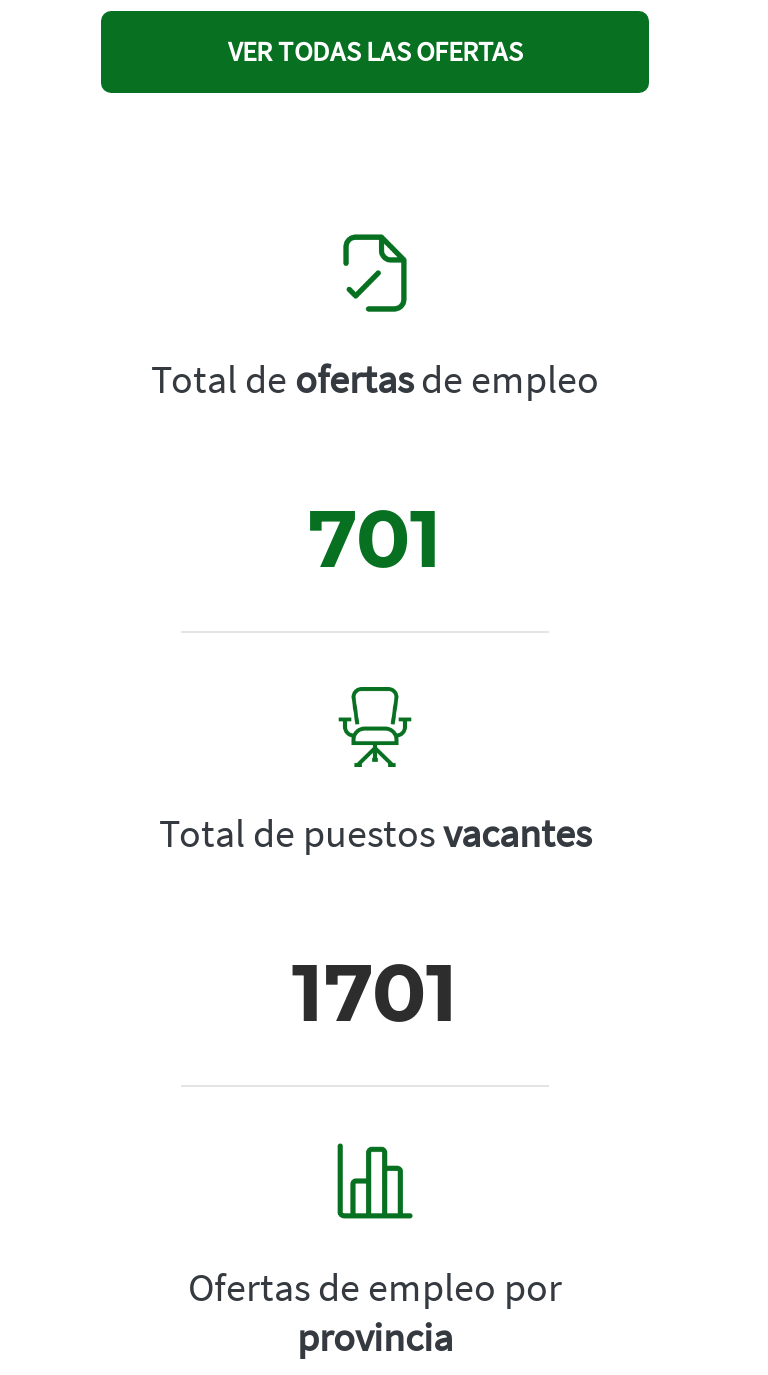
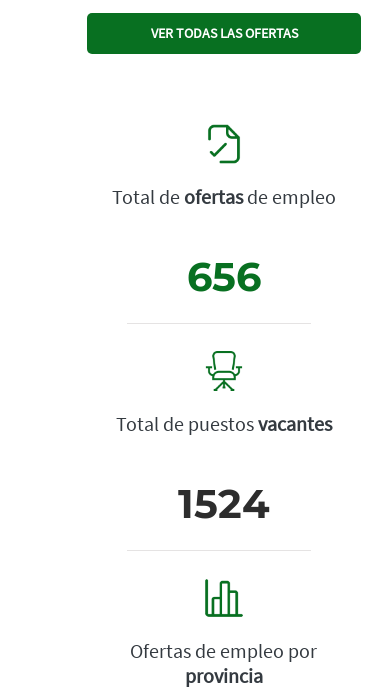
- 701
+ 656

- 1701
+ 1524
